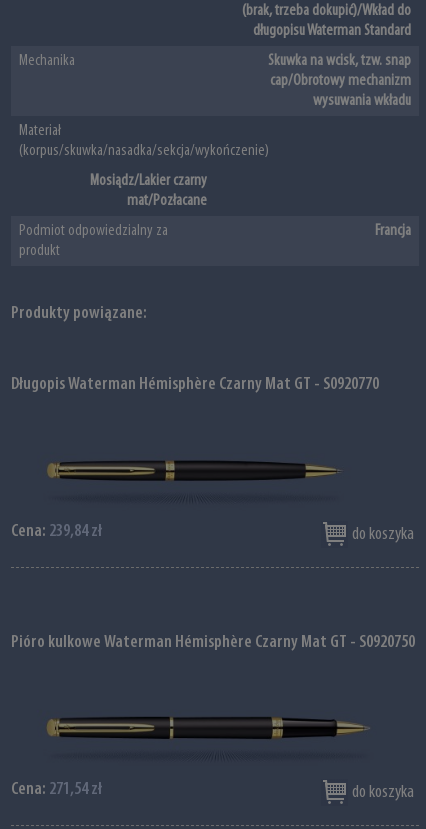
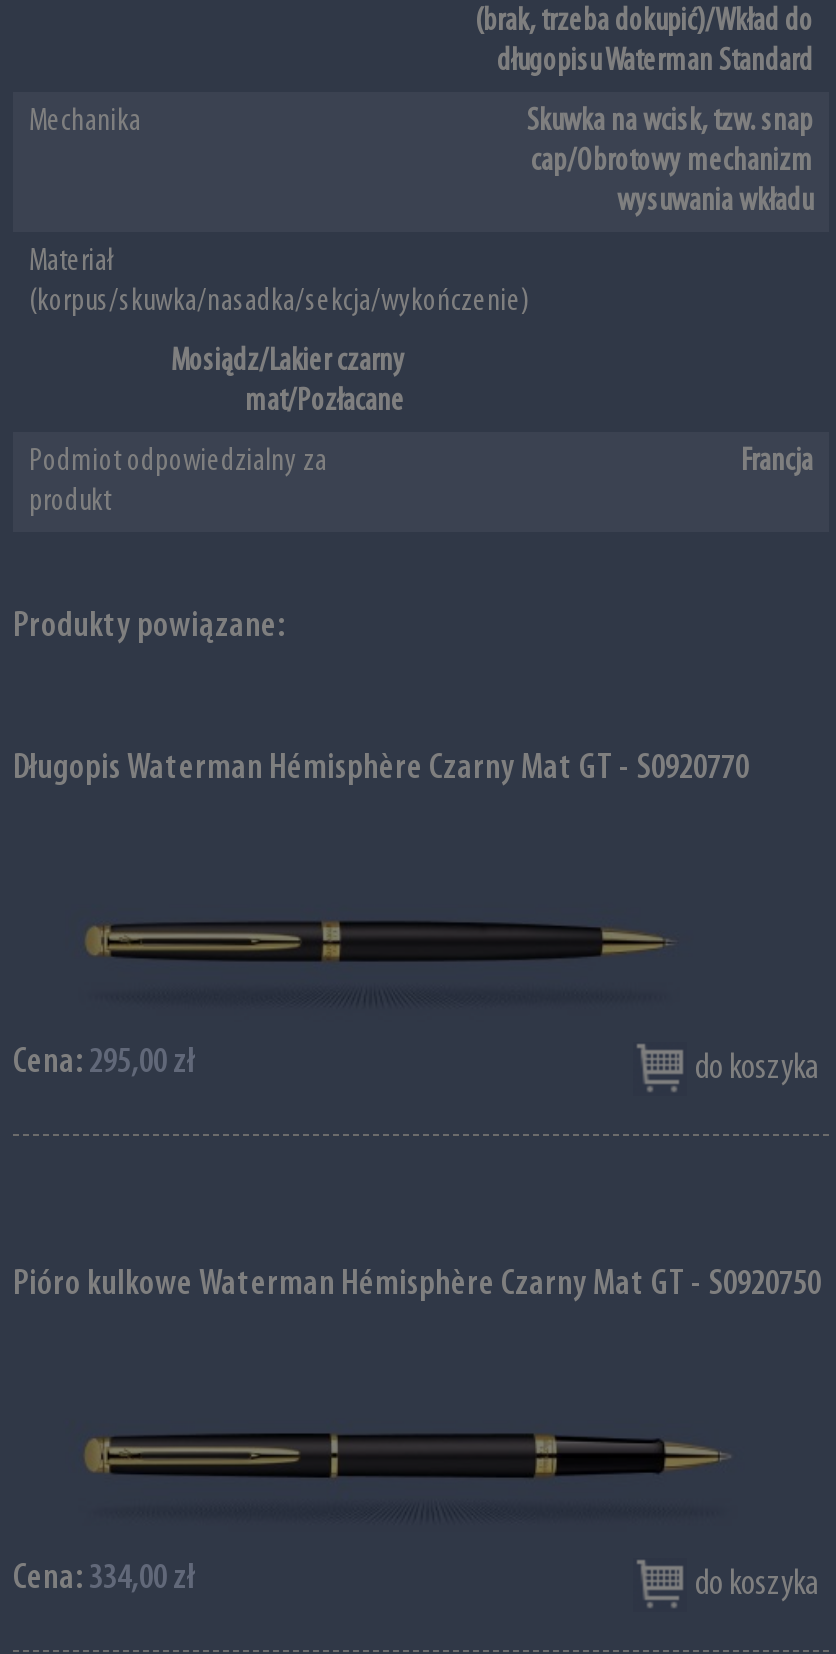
- Cena: 239,84 zł
+ Cena: 295,00 zł

- Cena: 271,54 zł
+ Cena: 334,00 zł
